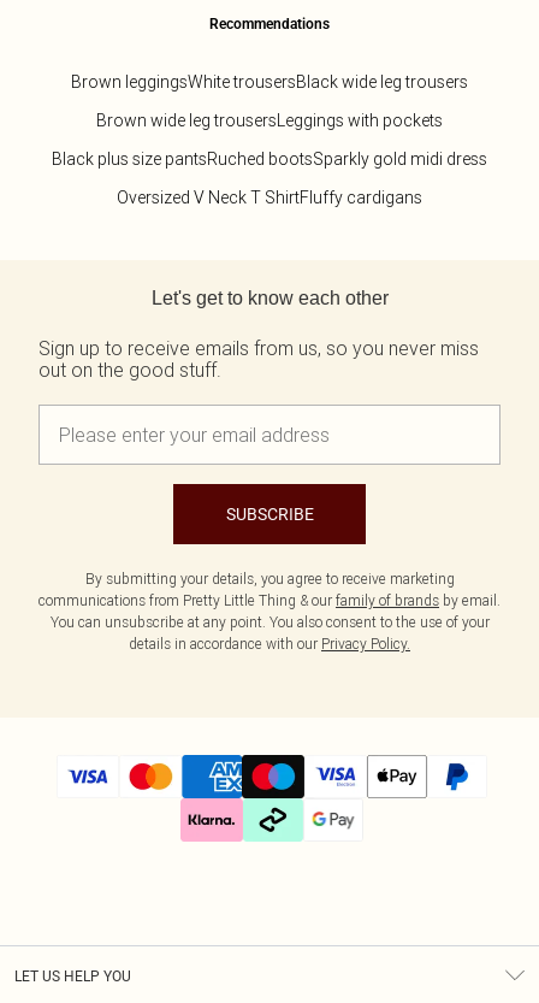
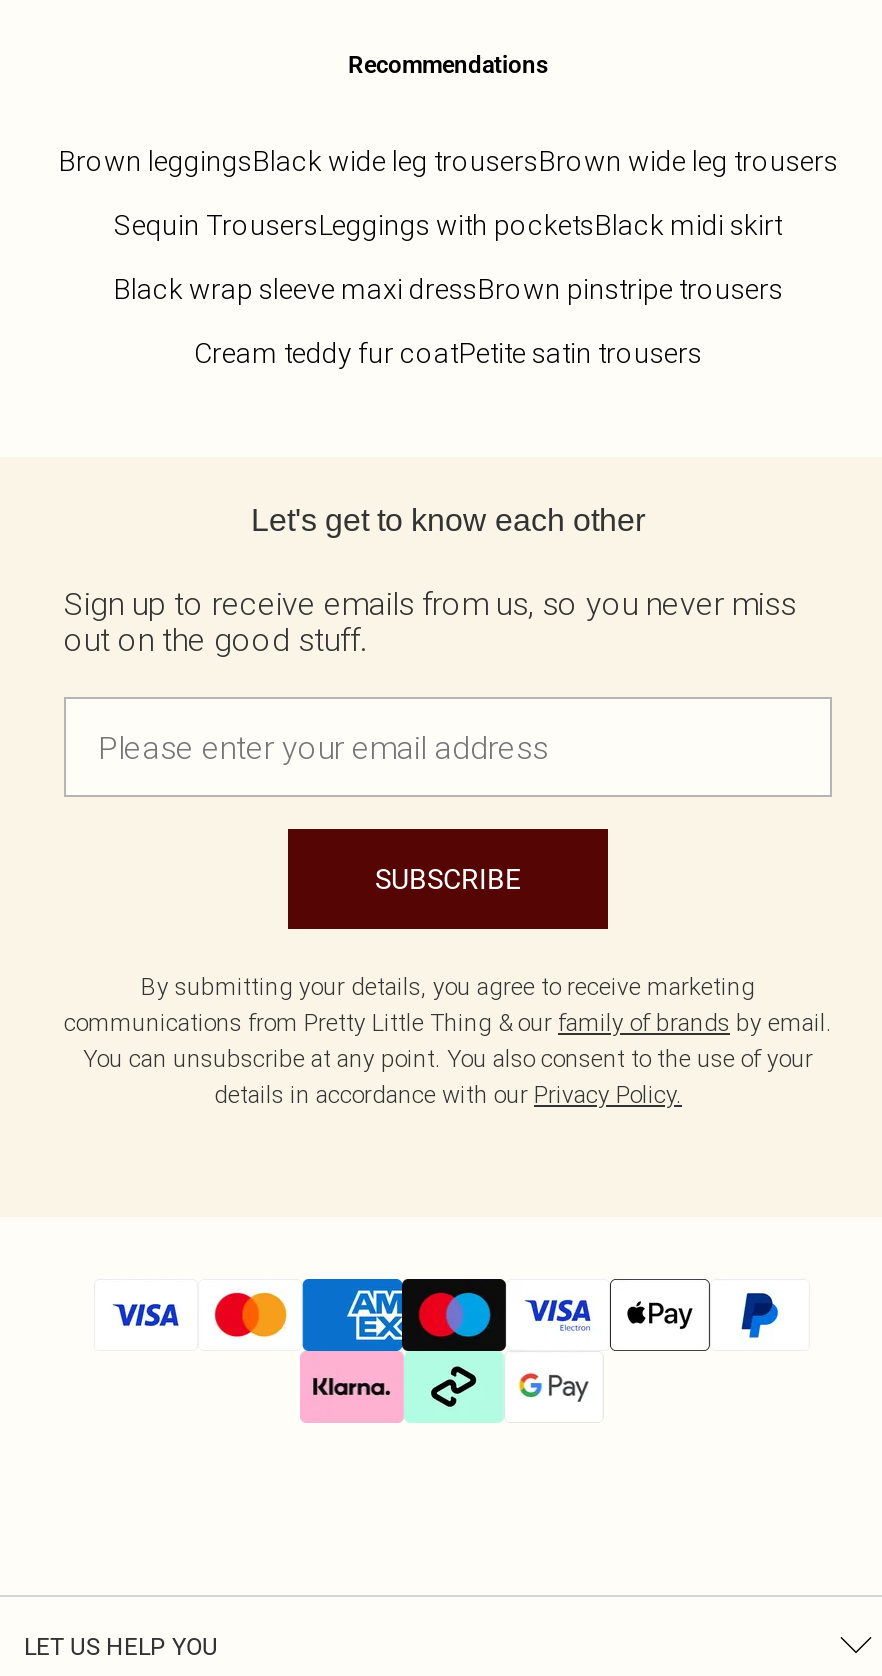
- Brown leggingsWhite trousersBlack wide leg trousers
+ Brown leggingsBlack wide leg trousersBrown wide leg trousers

- Brown wide leg trousersLeggings with pockets
+ Sequin TrousersLeggings with pocketsBlack midi skirt

- Black plus size pantsRuched bootsSparkly gold midi dress
+ Black wrap sleeve maxi dressBrown pinstripe trousers

- Oversized V Neck T ShirtFluffy cardigans
+ Cream teddy fur coatPetite satin trousers
